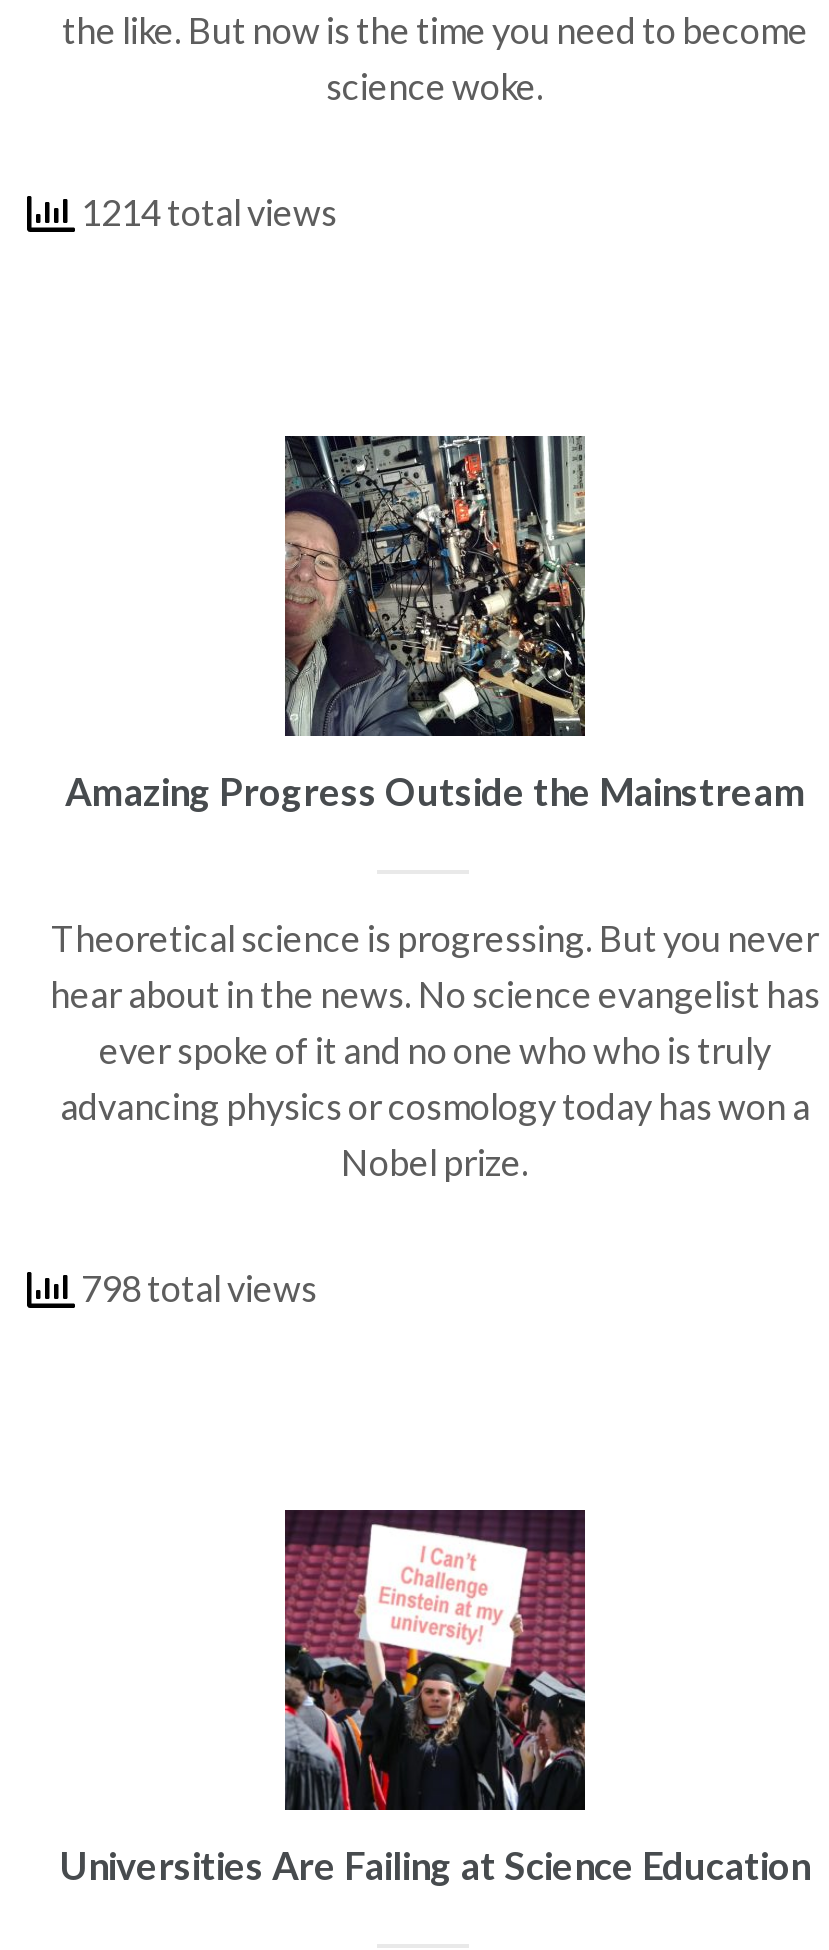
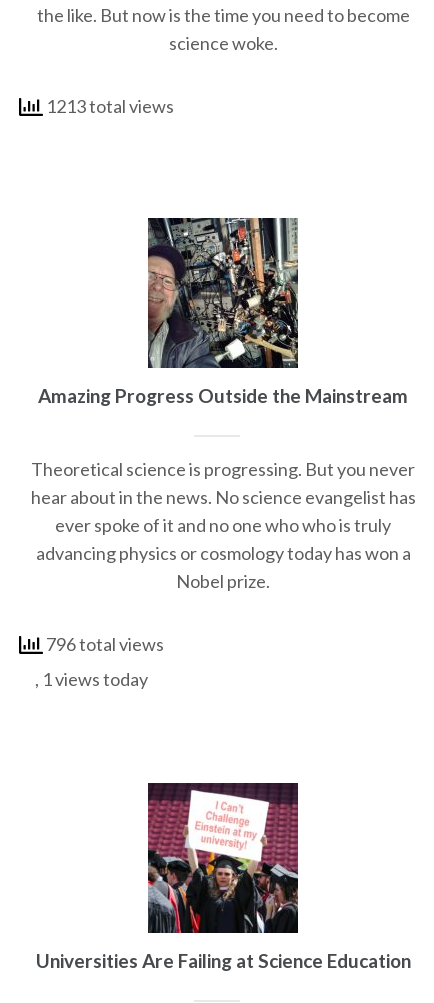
- 1214 total views
+ 1213 total views

- 798 total views
+ 796 total views
+ , 1 views today
